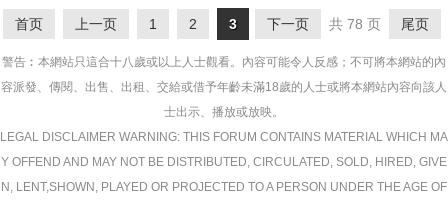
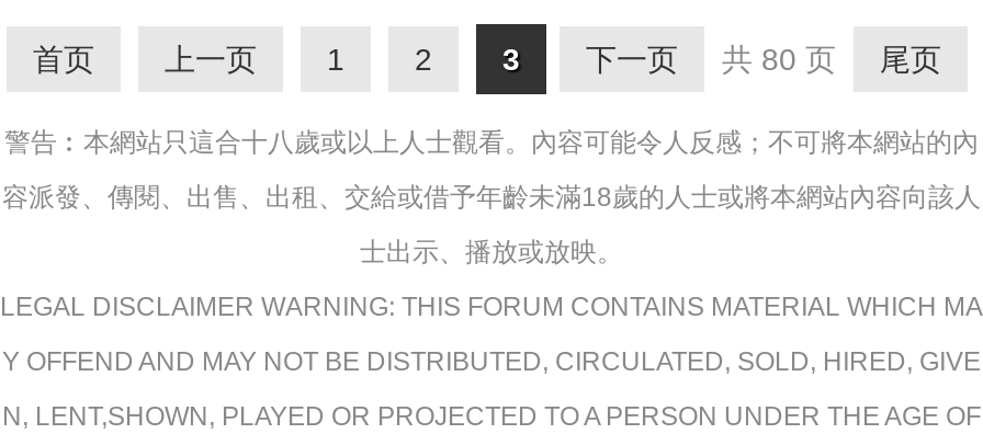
- 首页 上一页 1 2 3 下一页 共 78 页 尾页
+ 首页 上一页 1 2 3 下一页 共 80 页 尾页
